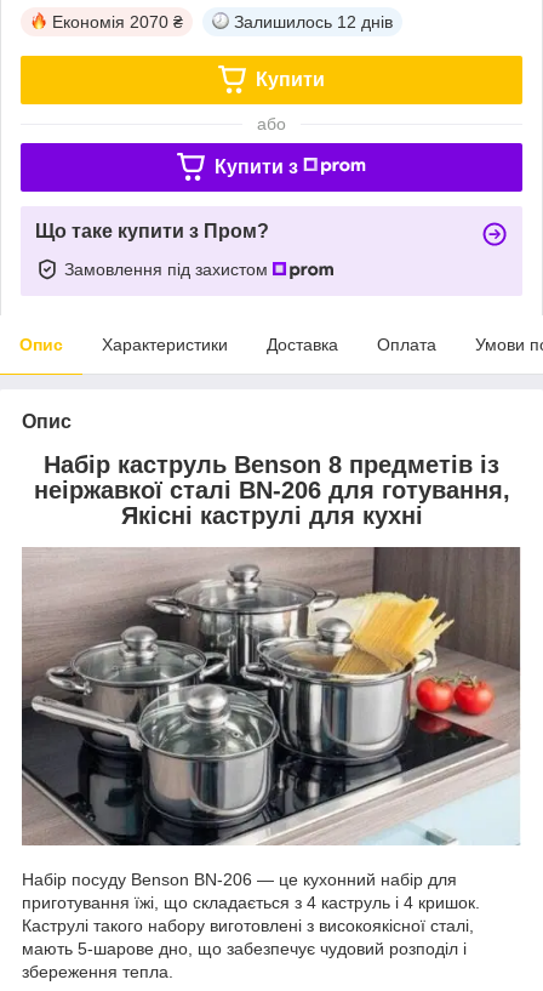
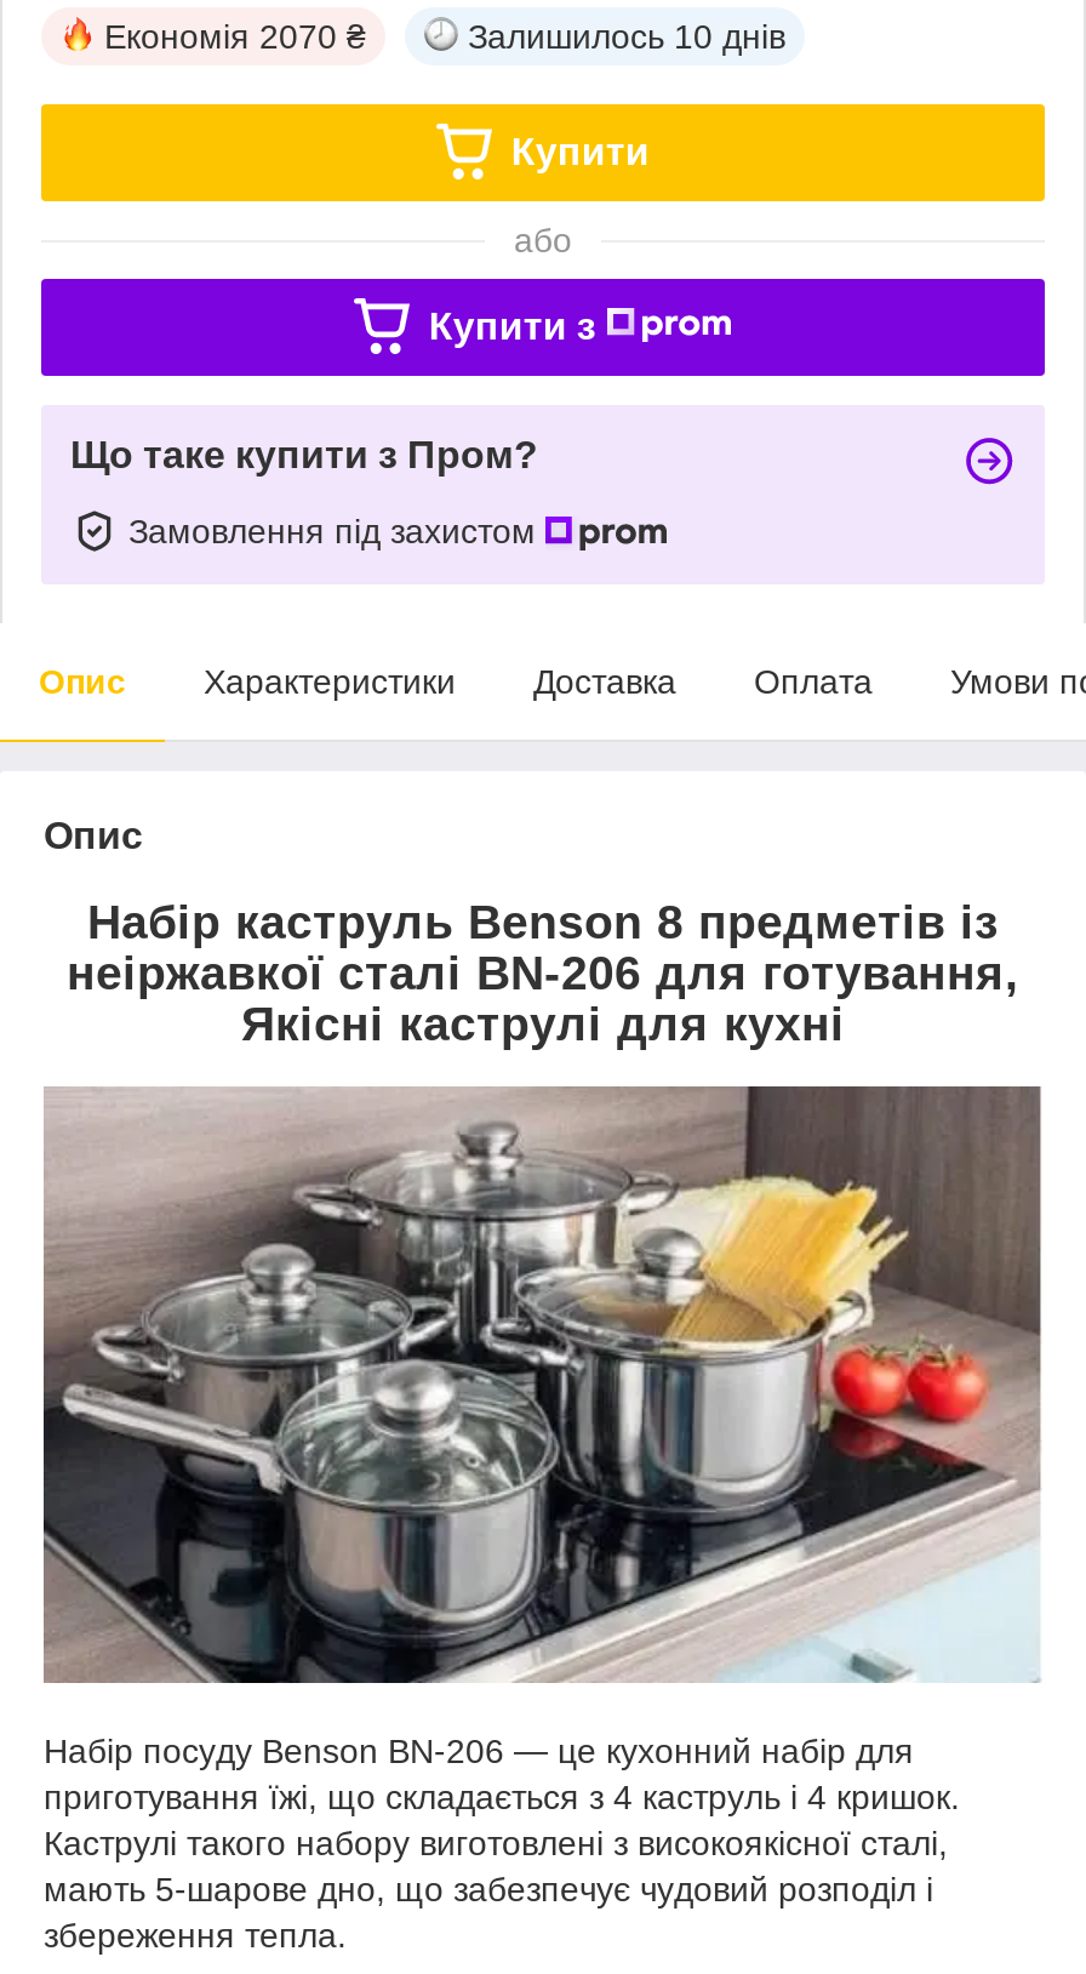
- Залишилось 12 днів
+ Залишилось 10 днів
